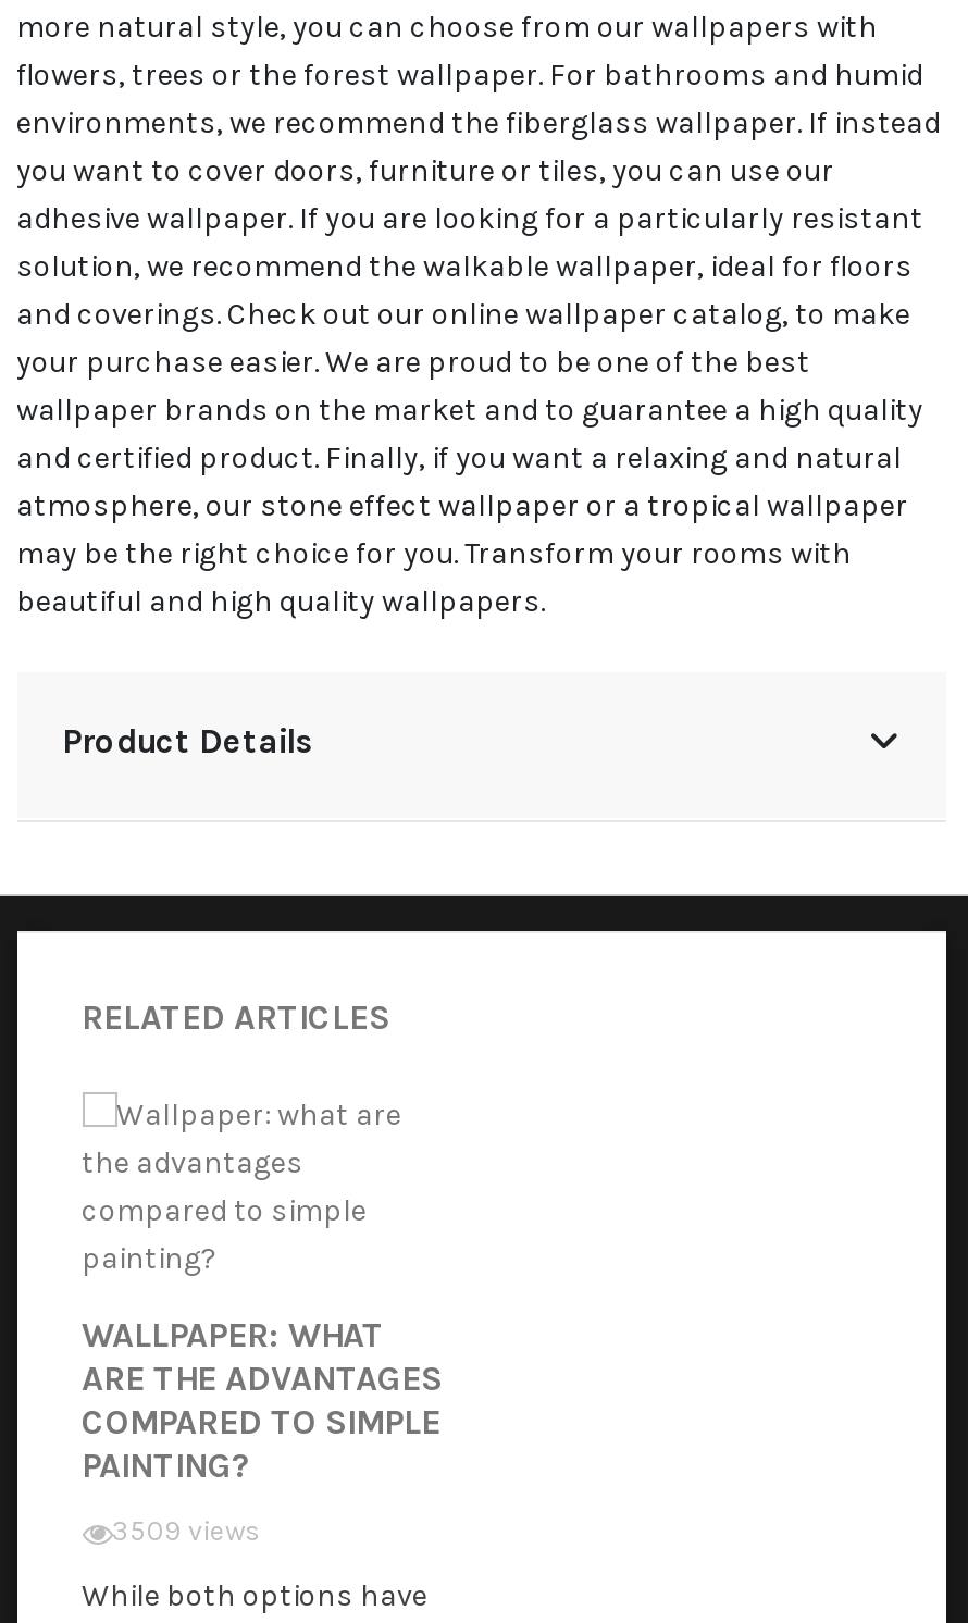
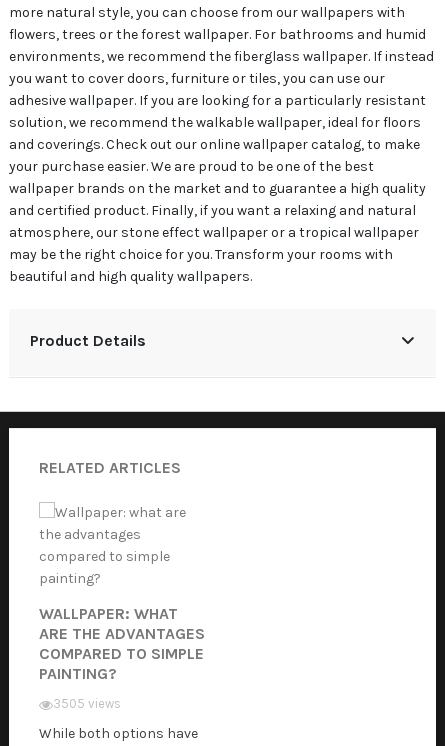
- 3509 views
+ 3505 views
